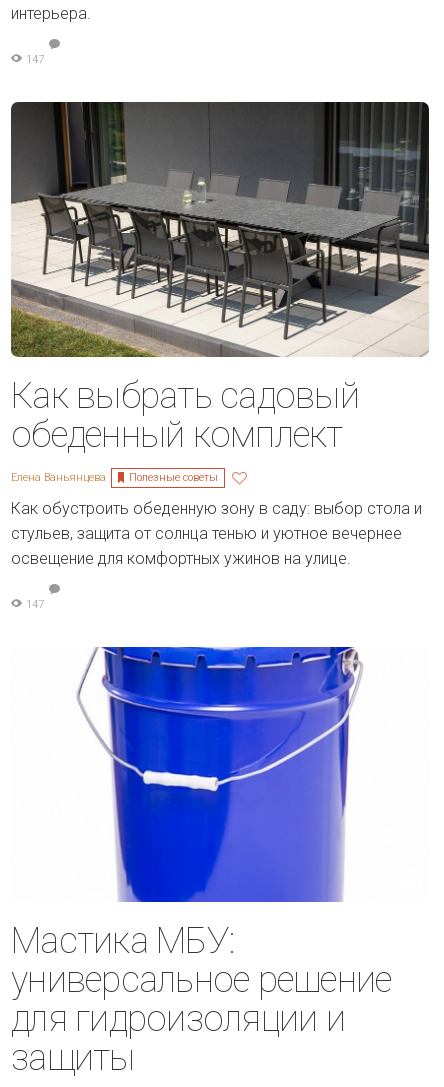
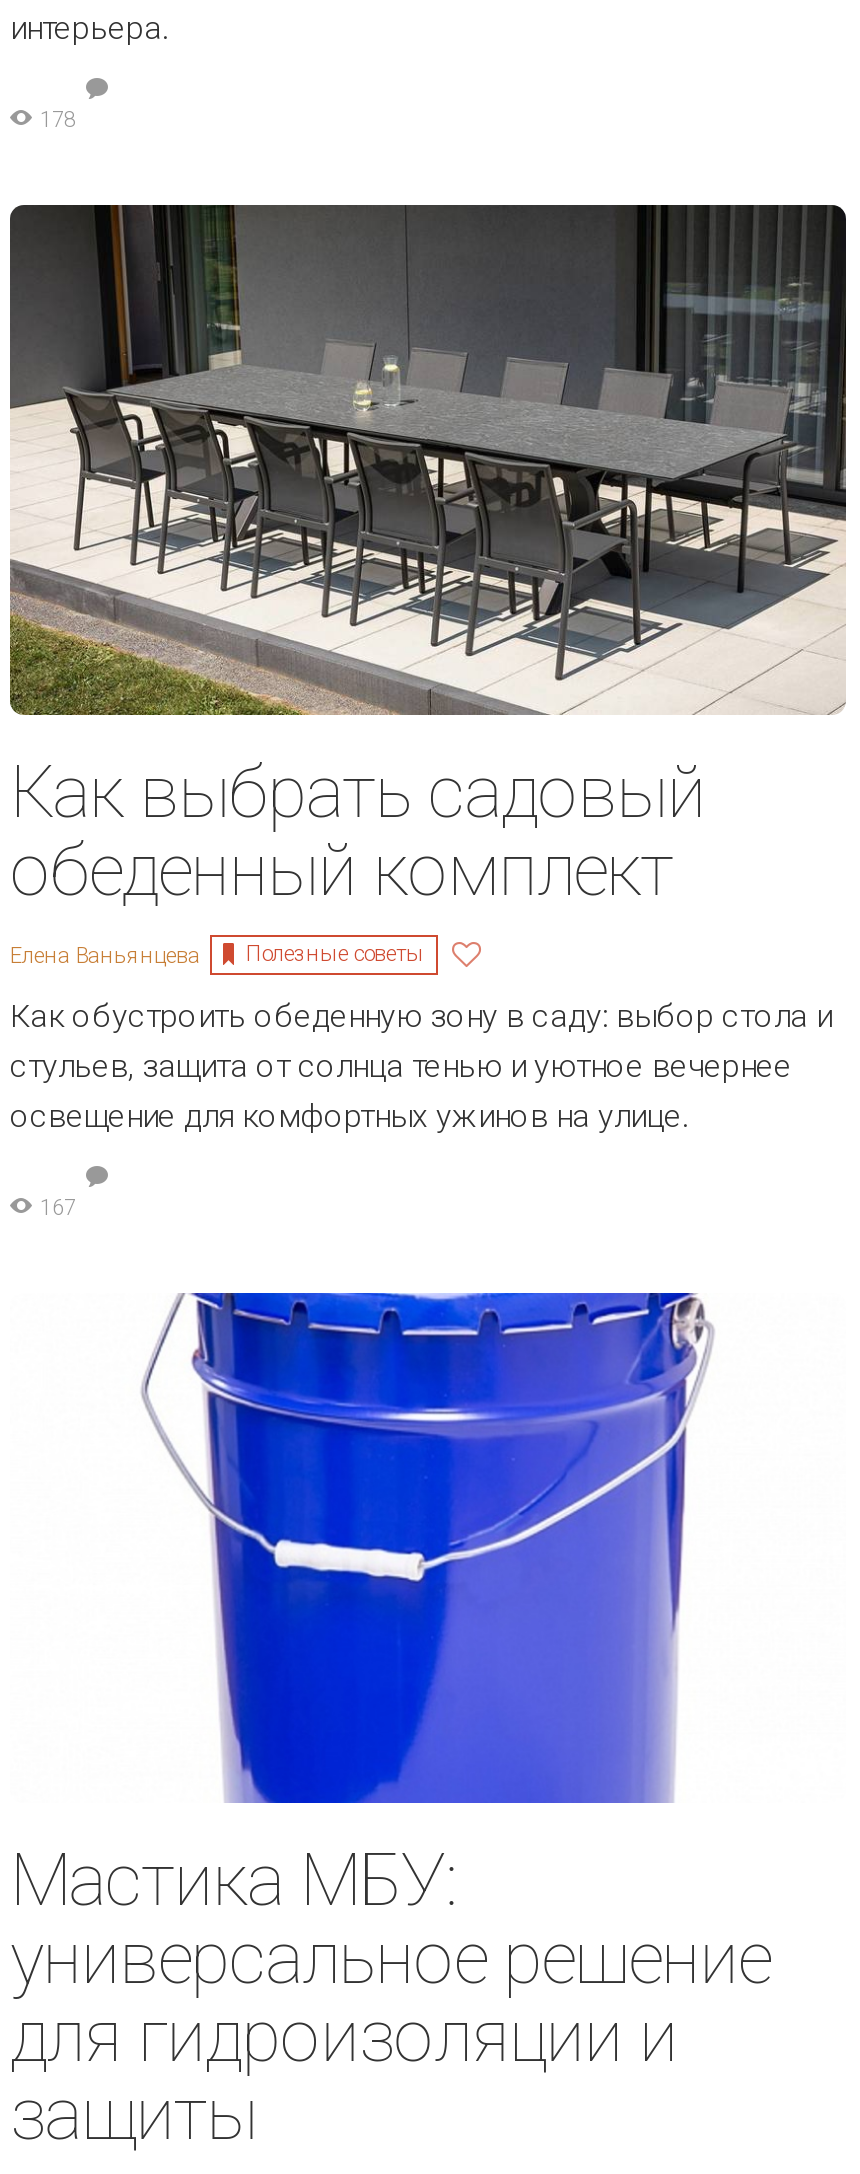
- 147
+ 178

- 147
+ 167
